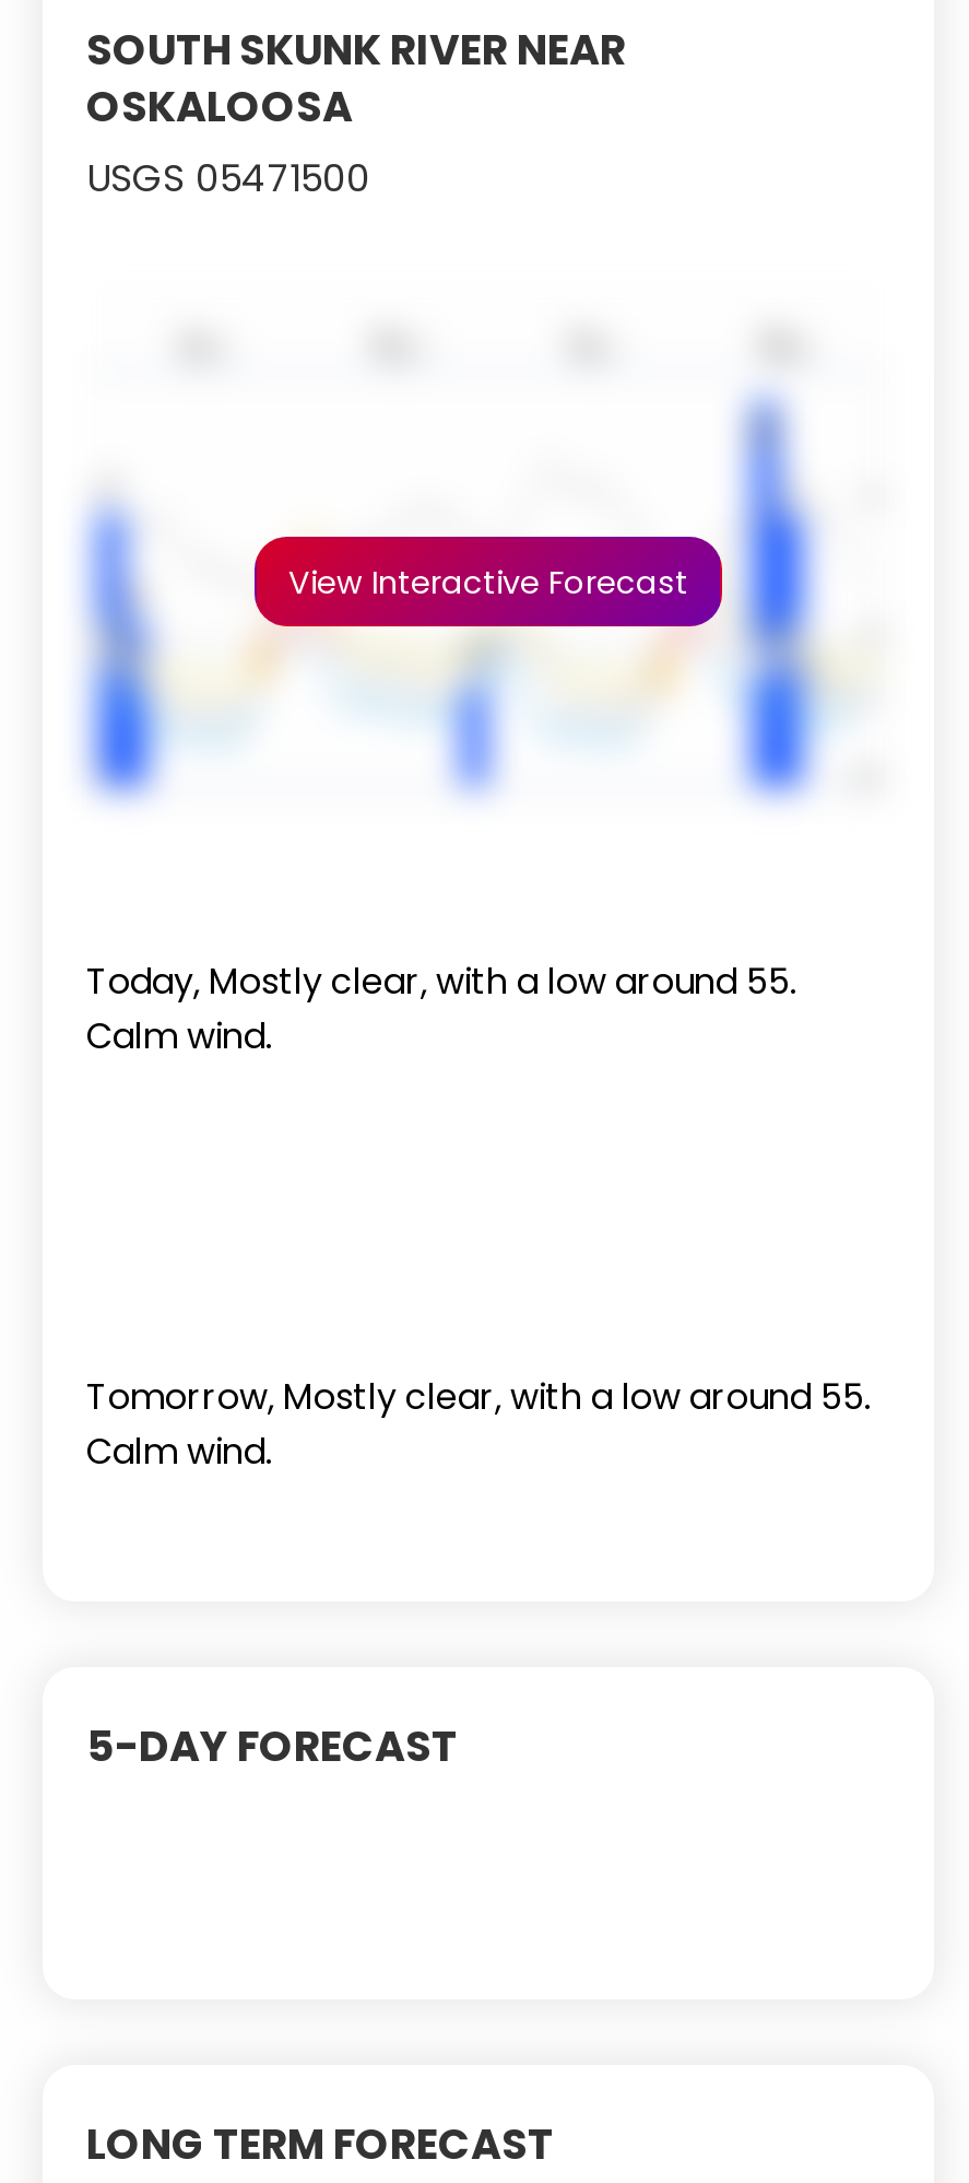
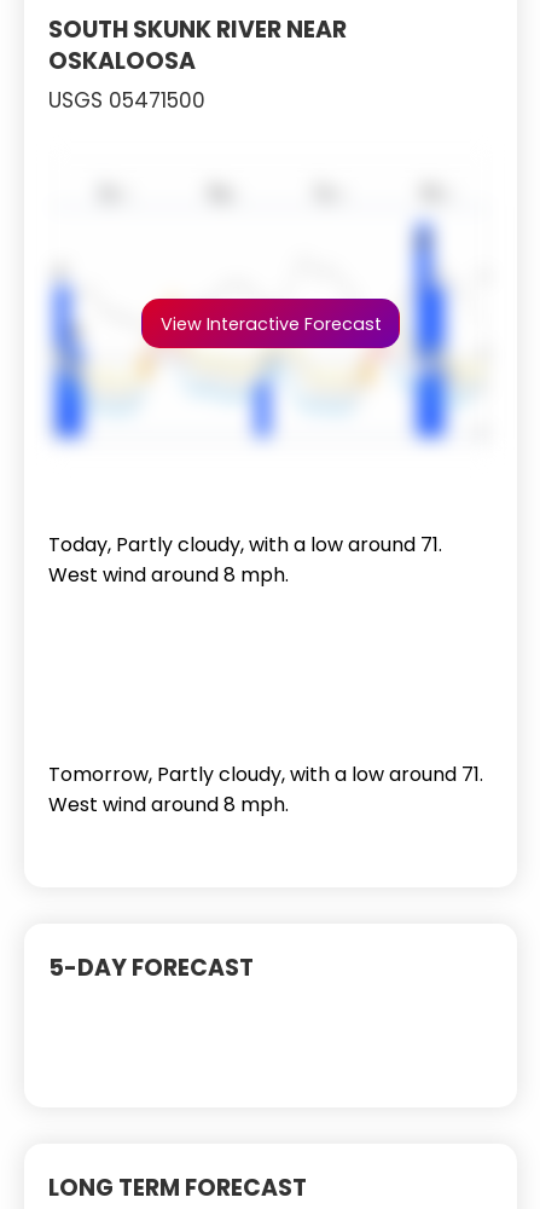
- Today, Mostly clear, with a low around 55.
- Calm wind.
+ Today, Partly cloudy, with a low around 71.
+ West wind around 8 mph.

- Tomorrow, Mostly clear, with a low around 55.
- Calm wind.
+ Tomorrow, Partly cloudy, with a low around 71.
+ West wind around 8 mph.
